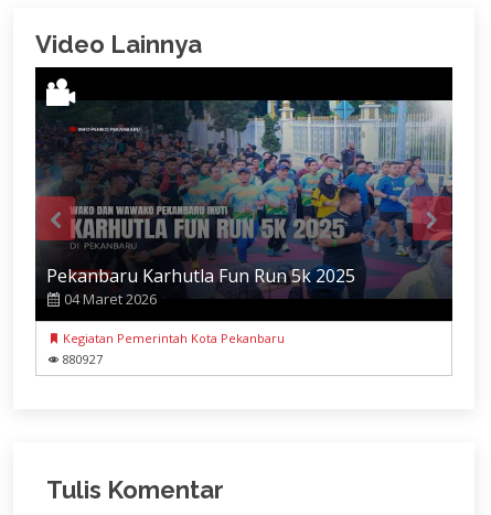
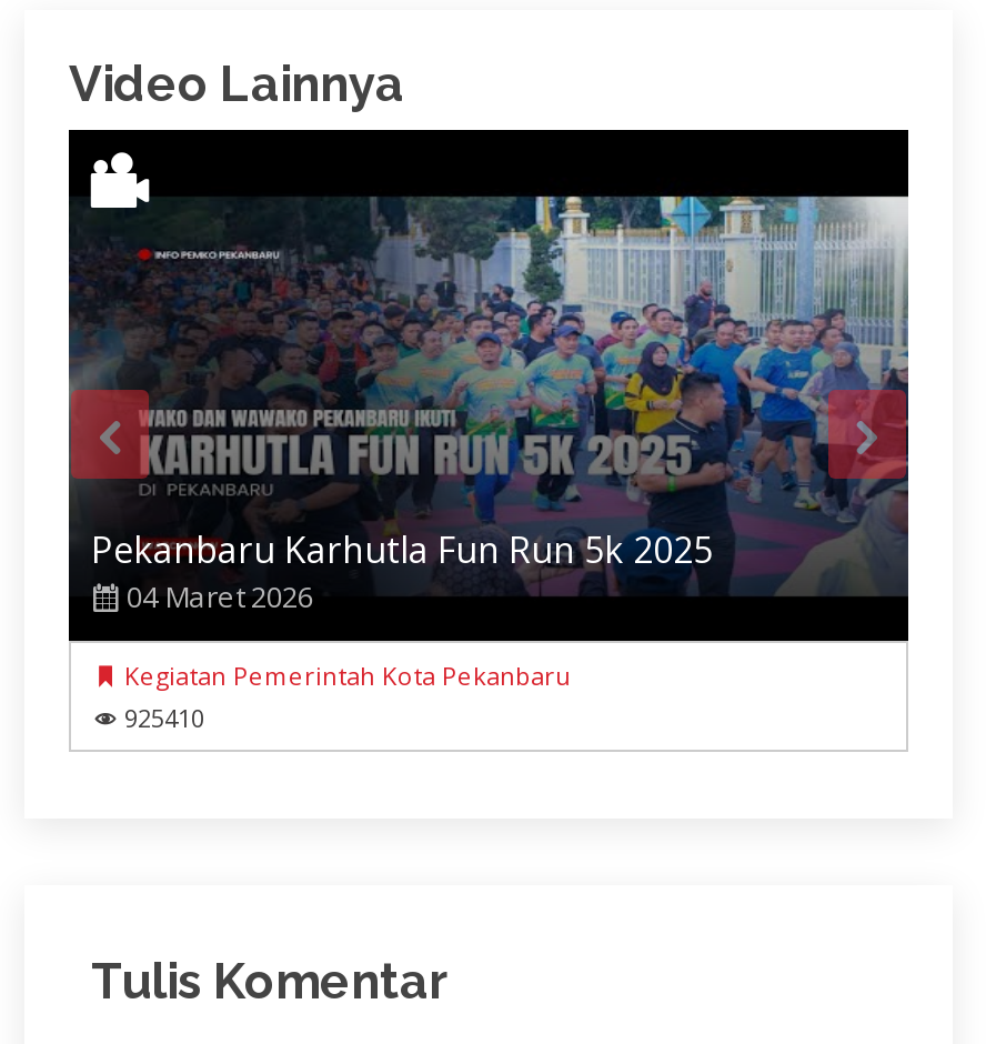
- 880927
+ 925410
